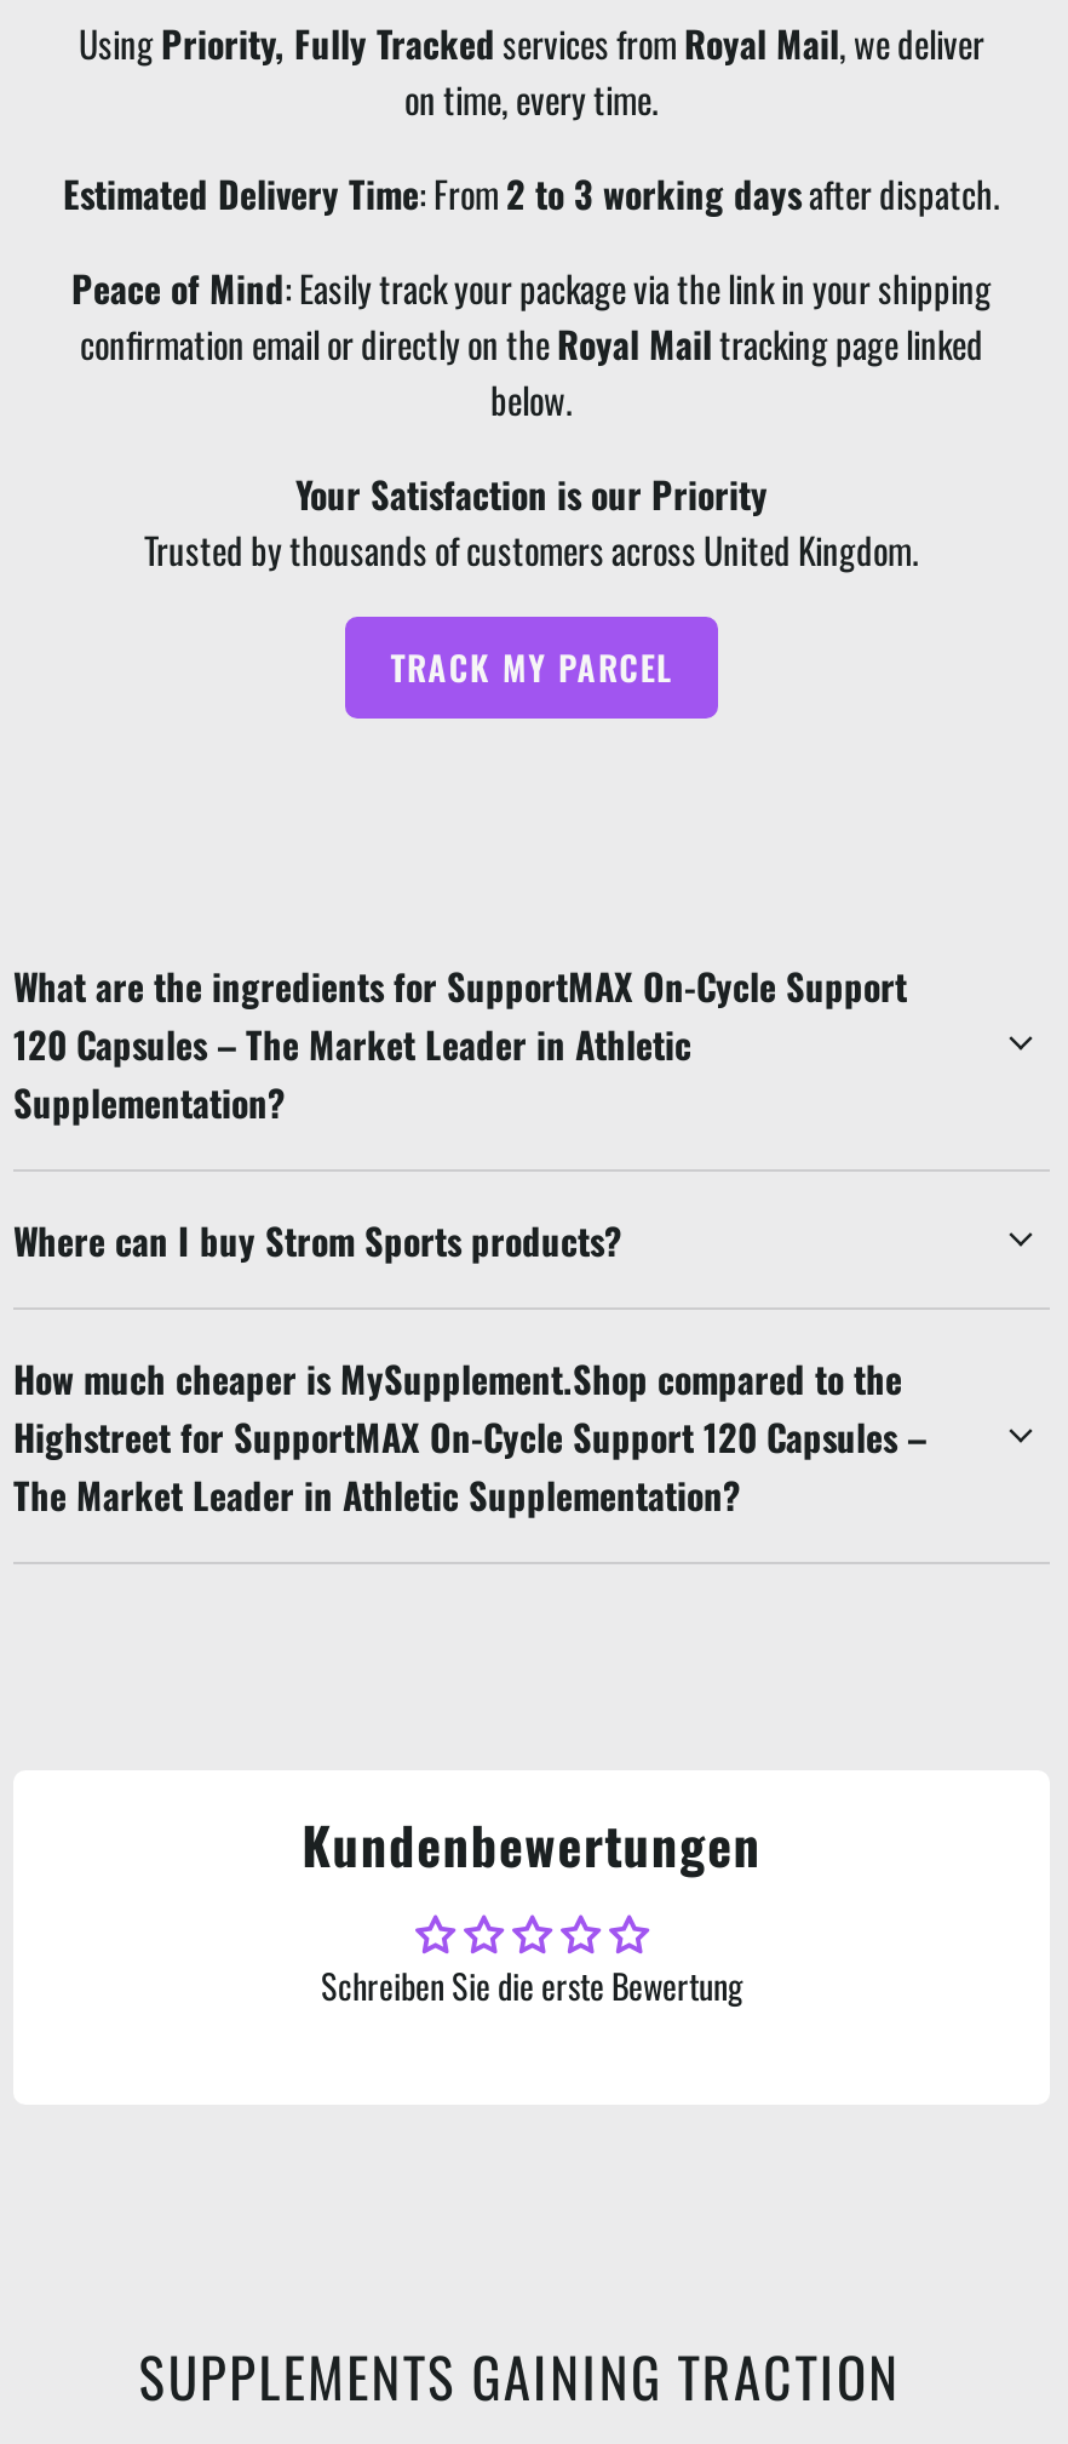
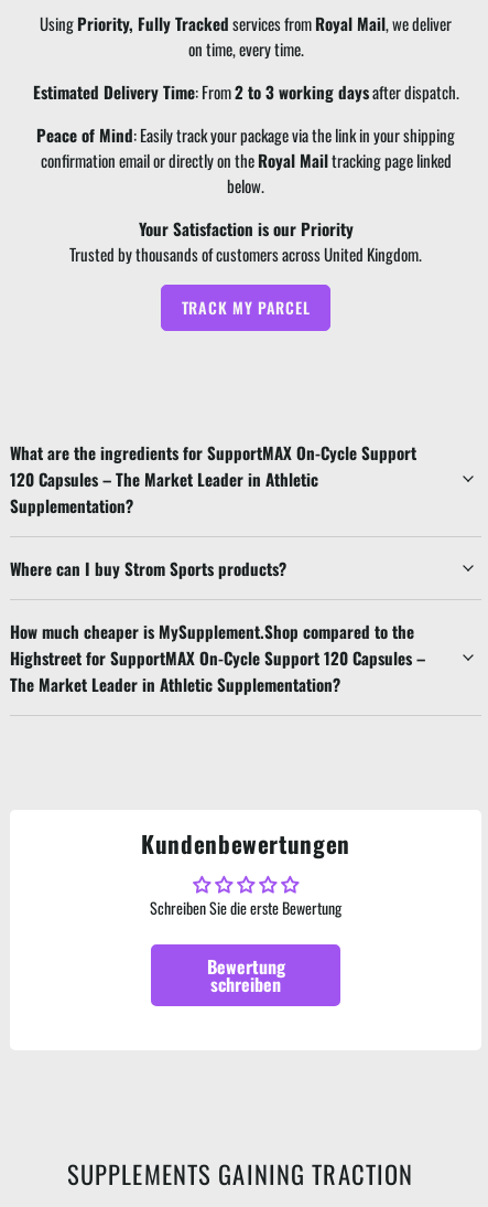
+ Bewertung
+ schreiben
